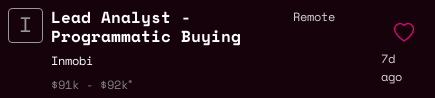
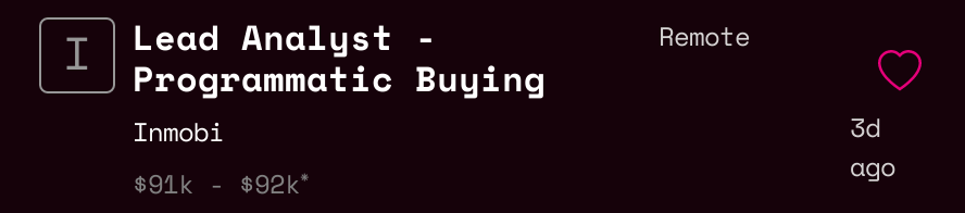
- 7d
+ 3d
